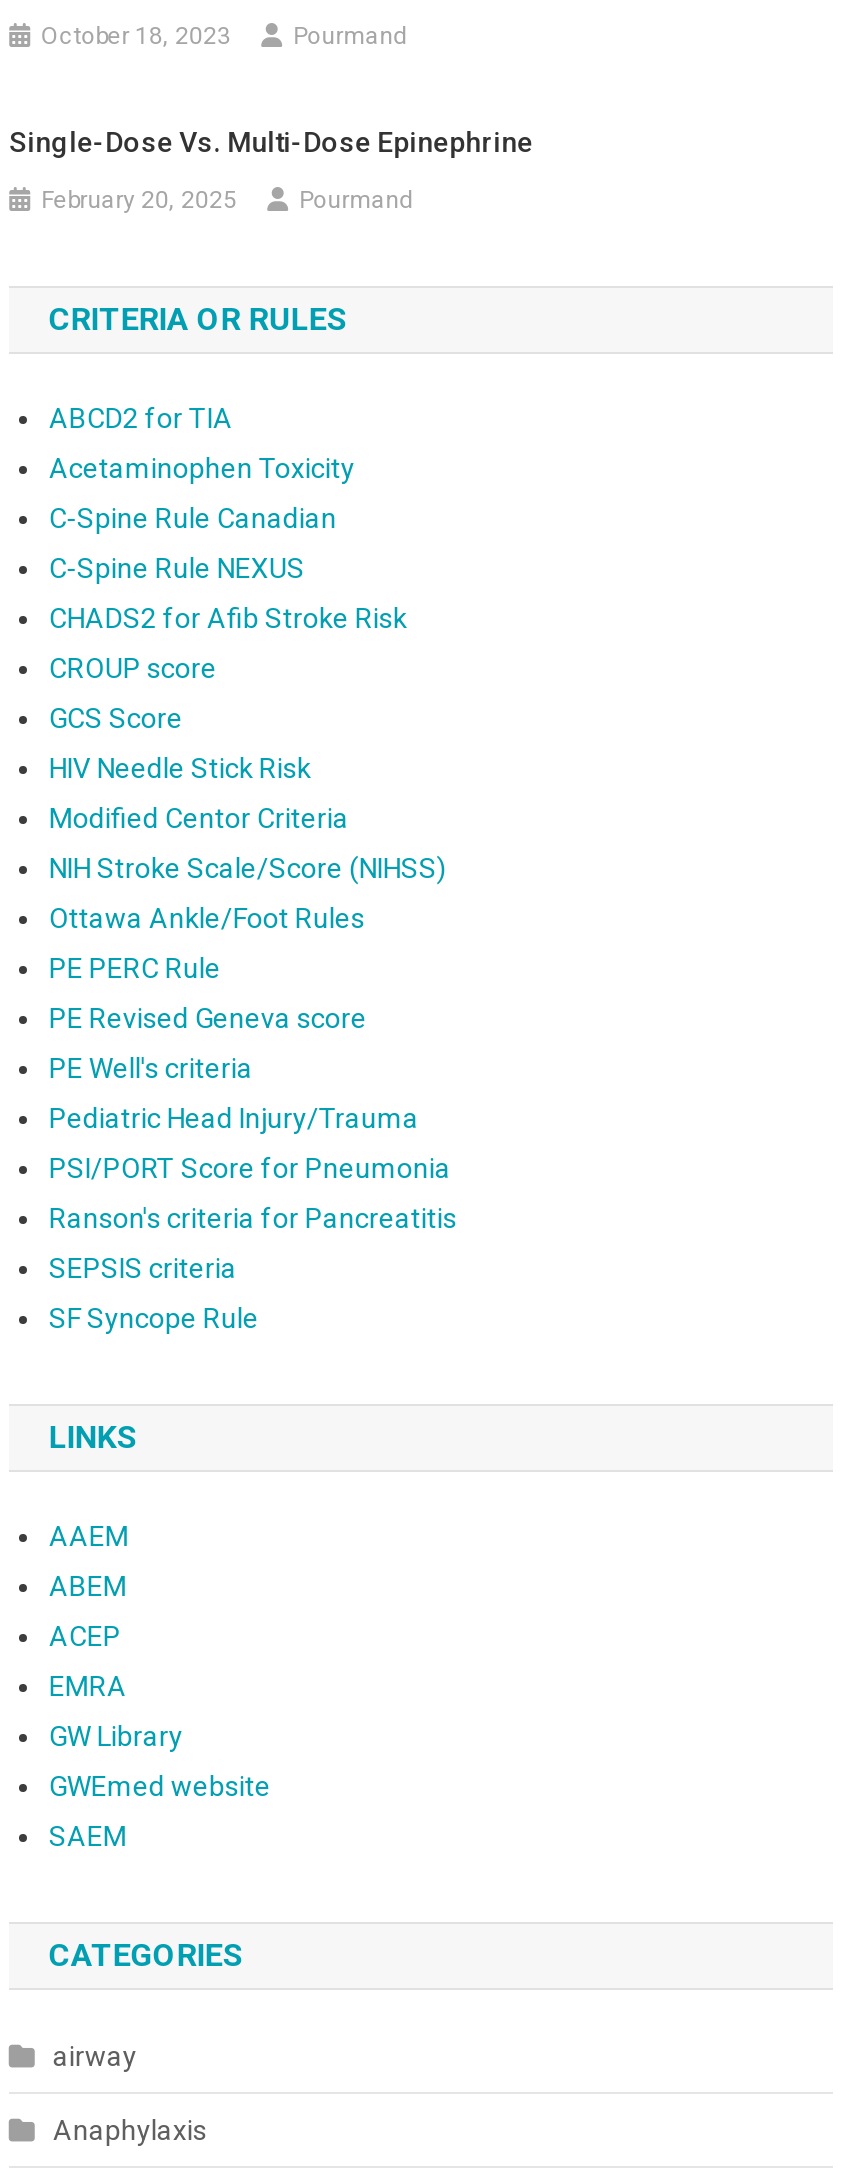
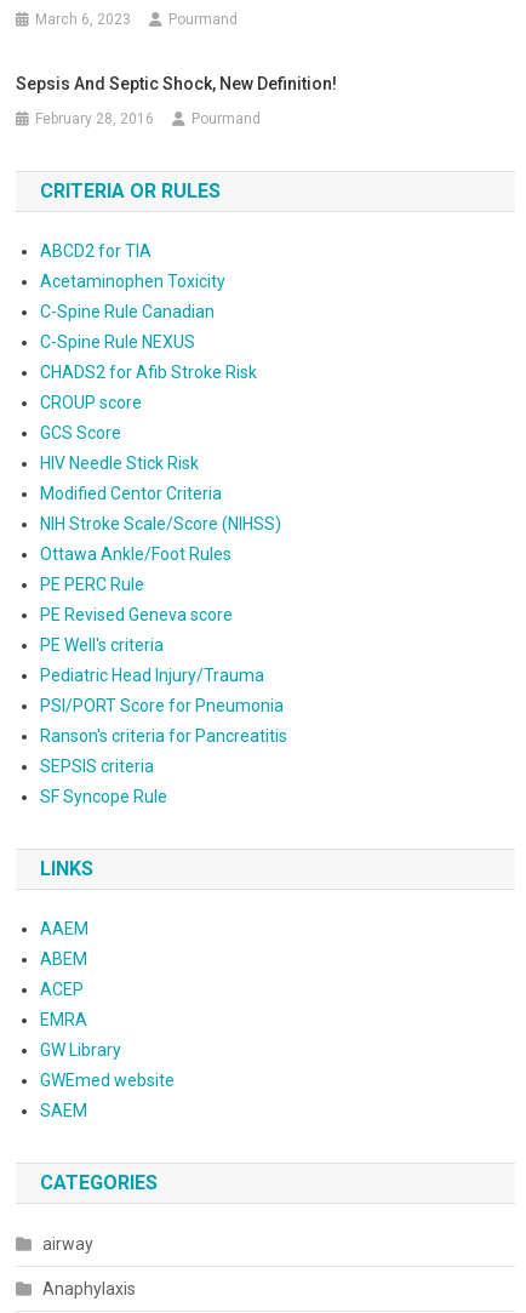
- October 18, 2023
+ March 6, 2023

- Single-Dose Vs. Multi-Dose Epinephrine
+ Sepsis And Septic Shock, New Definition!

- February 20, 2025
+ February 28, 2016
